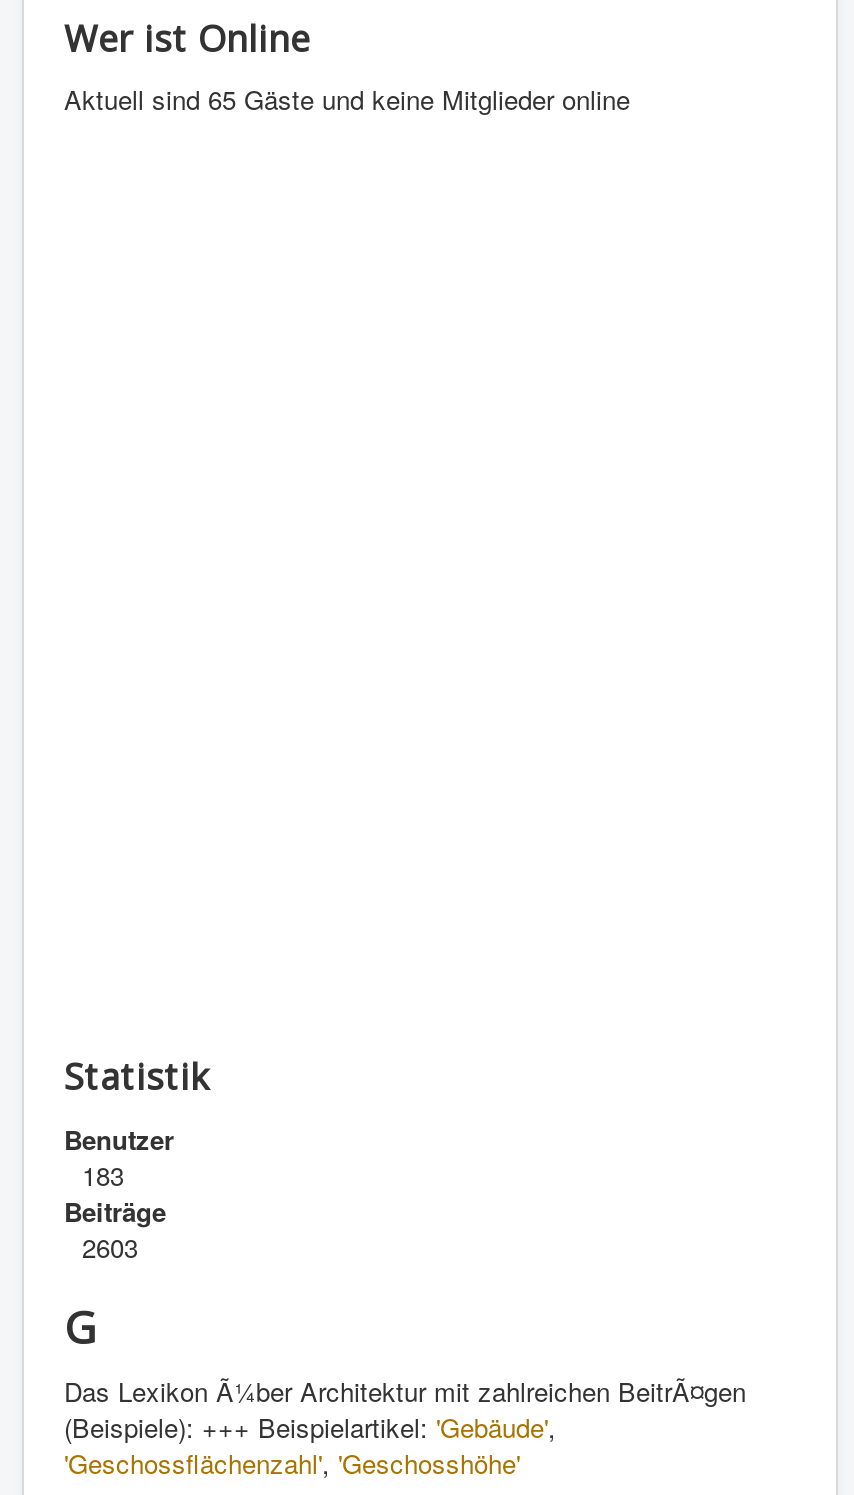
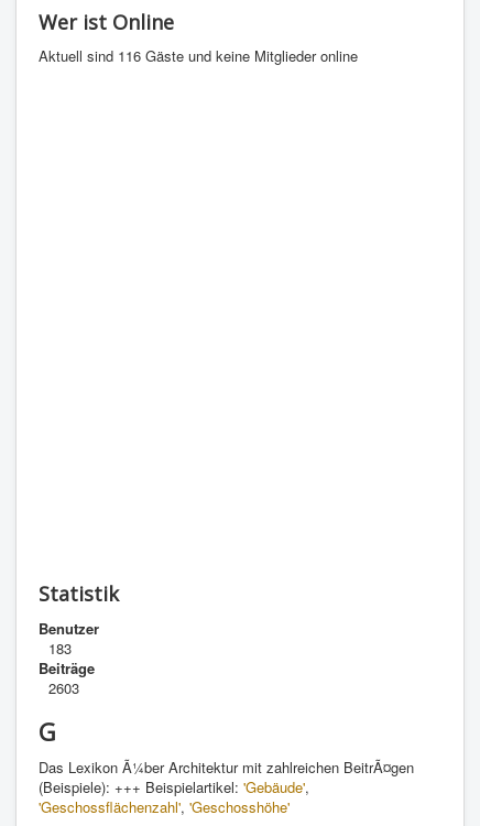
- Aktuell sind 65 Gäste und keine Mitglieder online
+ Aktuell sind 116 Gäste und keine Mitglieder online
